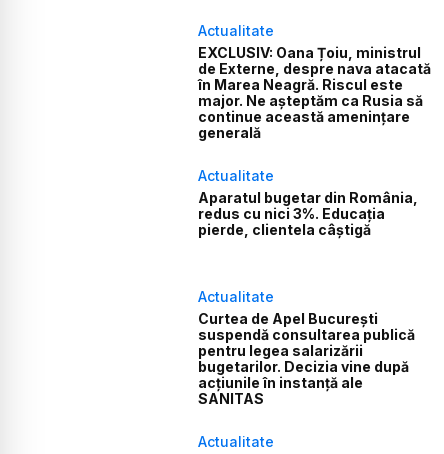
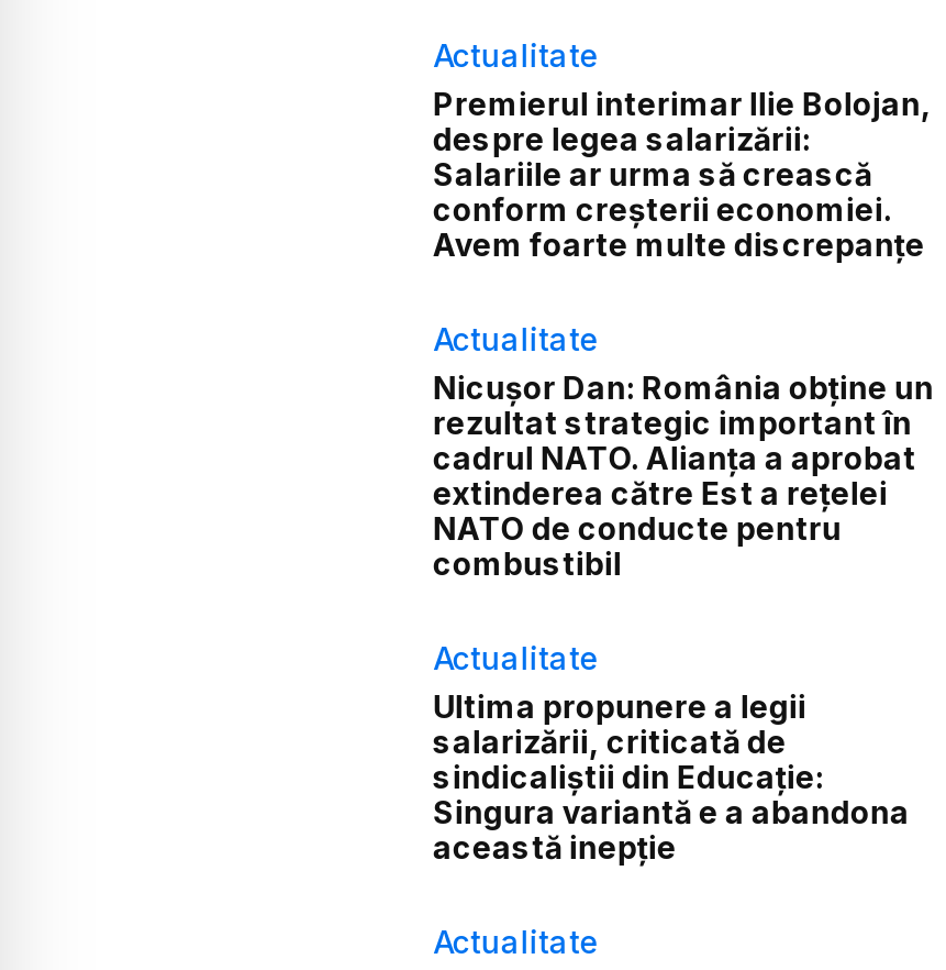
- EXCLUSIV: Oana Țoiu, ministrul
- de Externe, despre nava atacată
- în Marea Neagră. Riscul este
- major. Ne așteptăm ca Rusia să
- continue această amenințare
- generală
+ Premierul interimar Ilie Bolojan,
+ despre legea salarizării:
+ Salariile ar urma să crească
+ conform creșterii economiei.
+ Avem foarte multe discrepanțe

- Aparatul bugetar din România,
- redus cu nici 3%. Educația
- pierde, clientela câștigă
+ Nicușor Dan: România obține un
+ rezultat strategic important în
+ cadrul NATO. Alianța a aprobat
+ extinderea către Est a rețelei
+ NATO de conducte pentru
+ combustibil

- Curtea de Apel București
- suspendă consultarea publică
- pentru legea salarizării
- bugetarilor. Decizia vine după
- acțiunile în instanță ale
- SANITAS
+ Ultima propunere a legii
+ salarizării, criticată de
+ sindicaliștii din Educație:
+ Singura variantă e a abandona
+ această inepție
